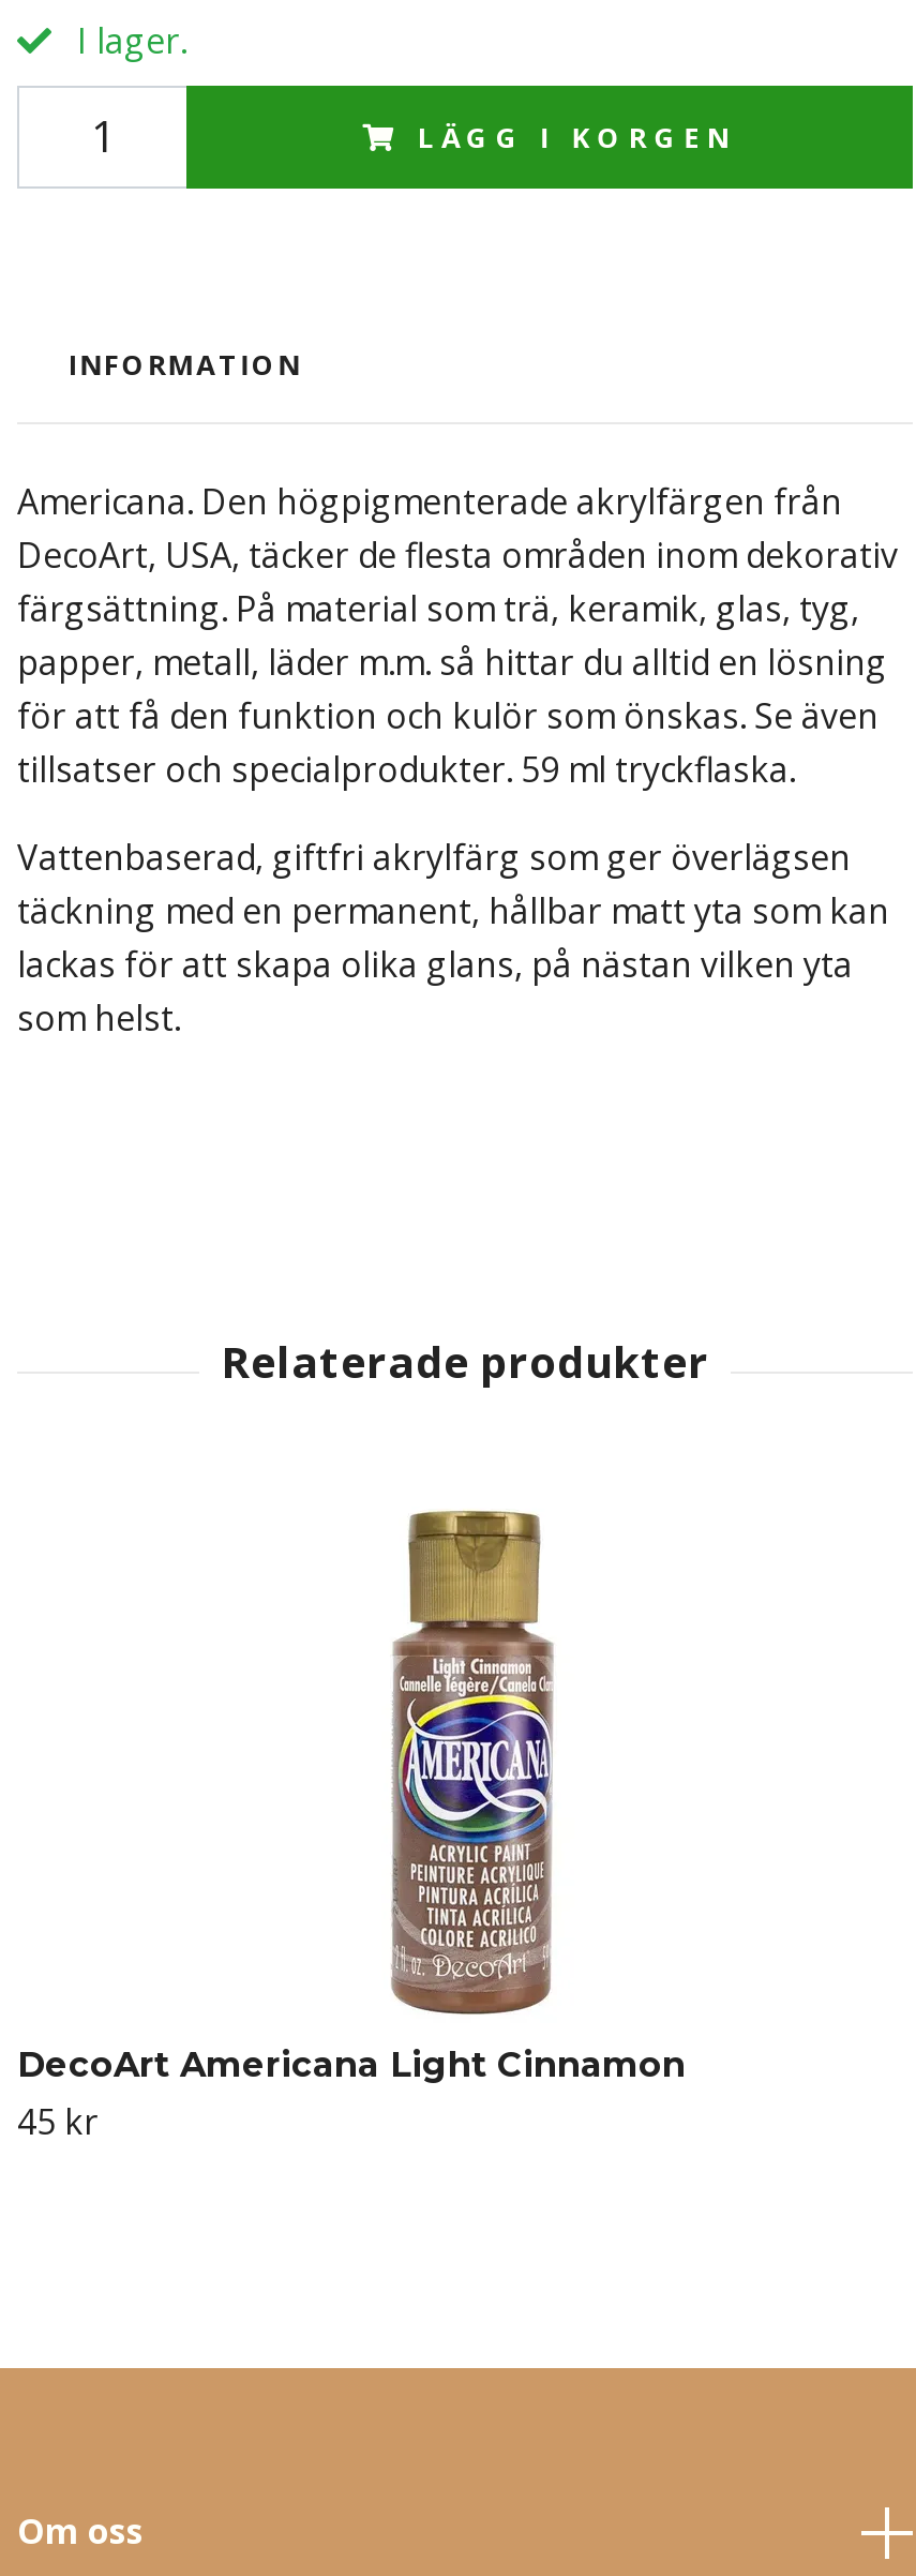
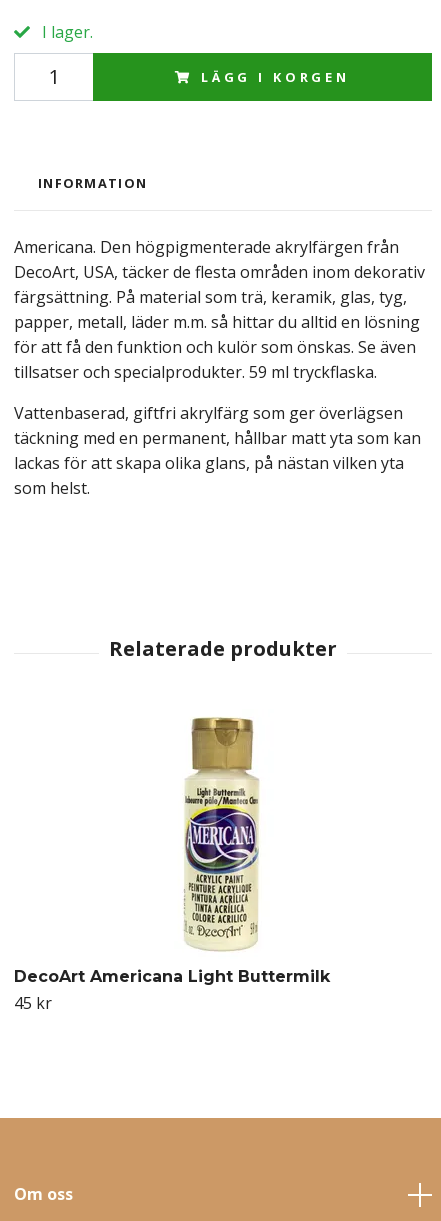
- [image]
- DecoArt Americana Light Cinnamon
+ [image]
+ DecoArt Americana Light Buttermilk
